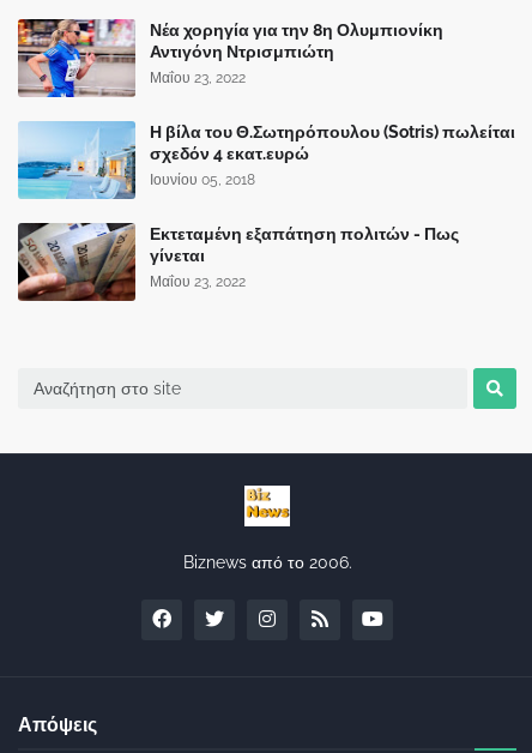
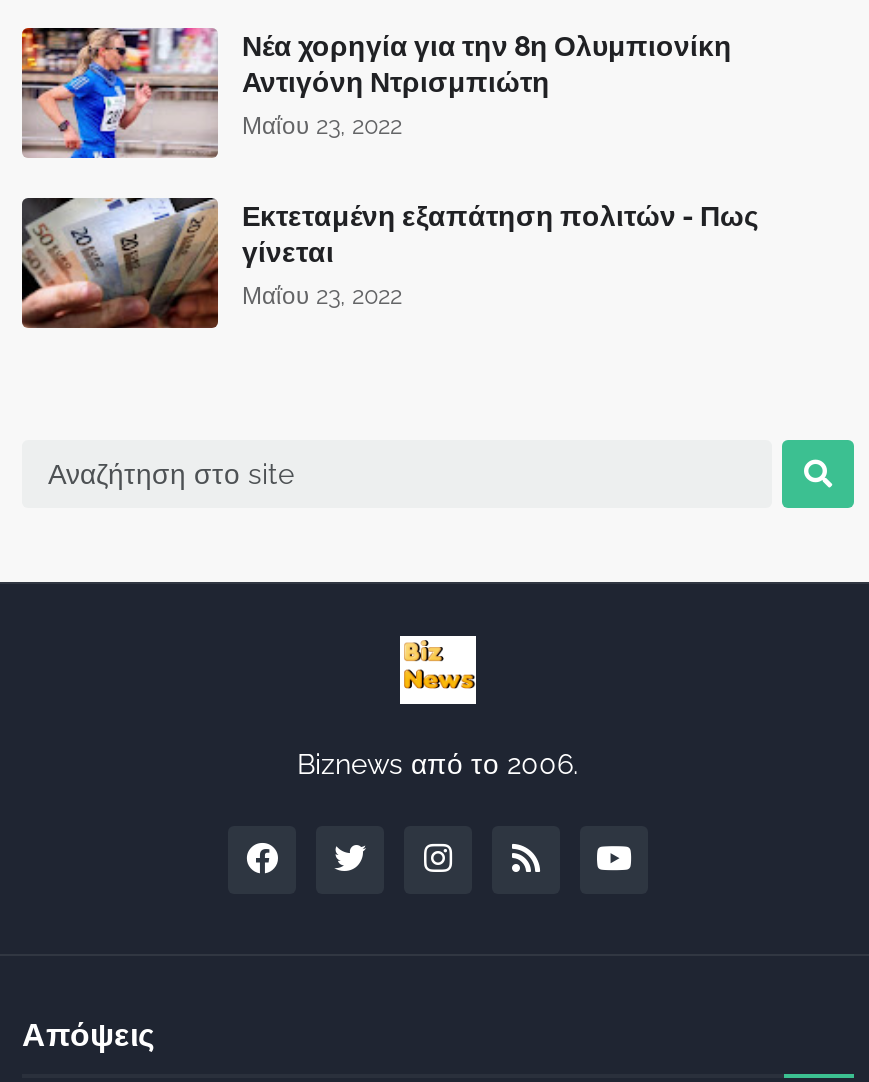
- [image]
- Η βίλα του Θ.Σωτηρόπουλου (Sotris) πωλείται
- σχεδόν 4 εκατ.ευρώ
- Ιουνίου 05, 2018
